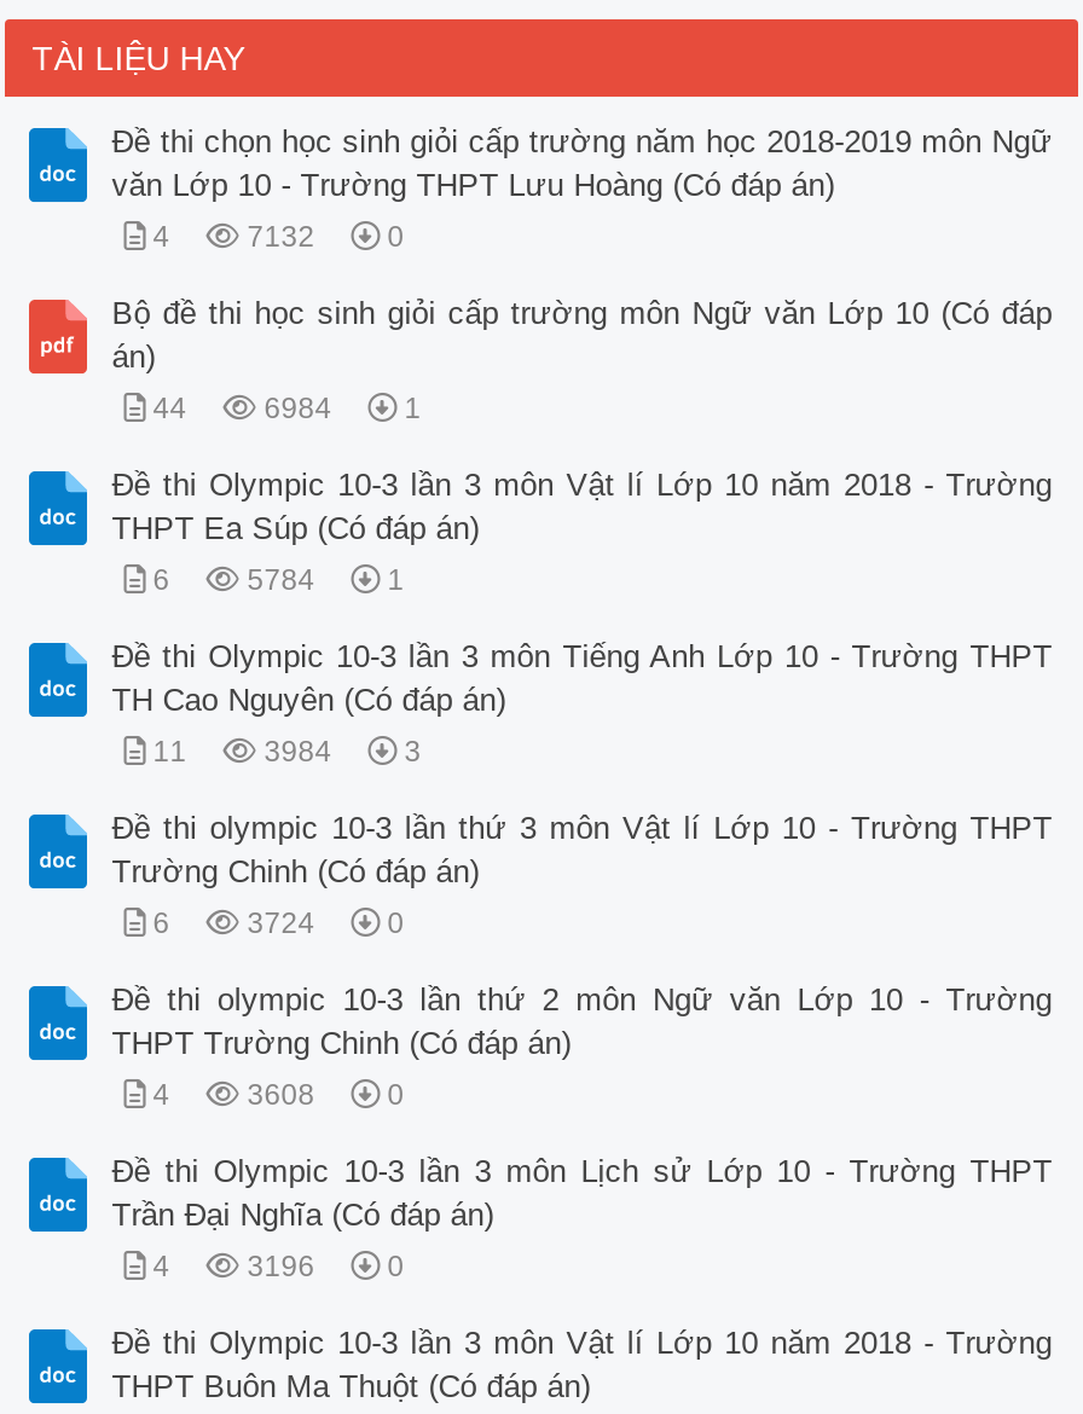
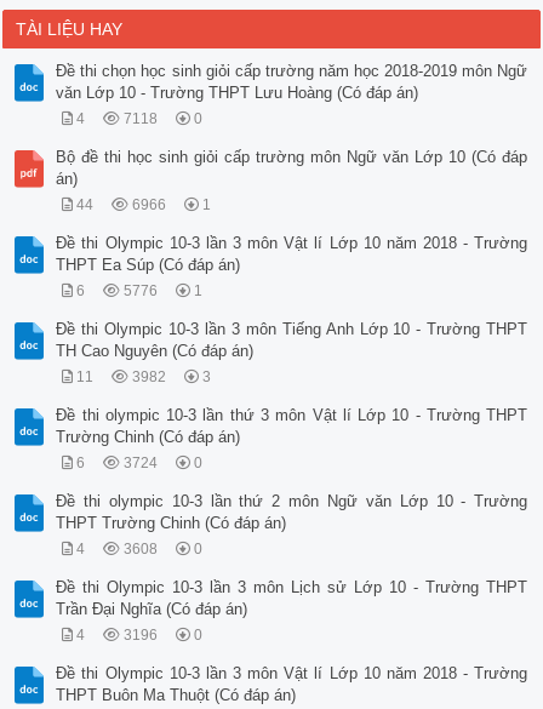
- 7132
+ 7118

- 6984
+ 6966

- 5784
+ 5776

- 3984
+ 3982
